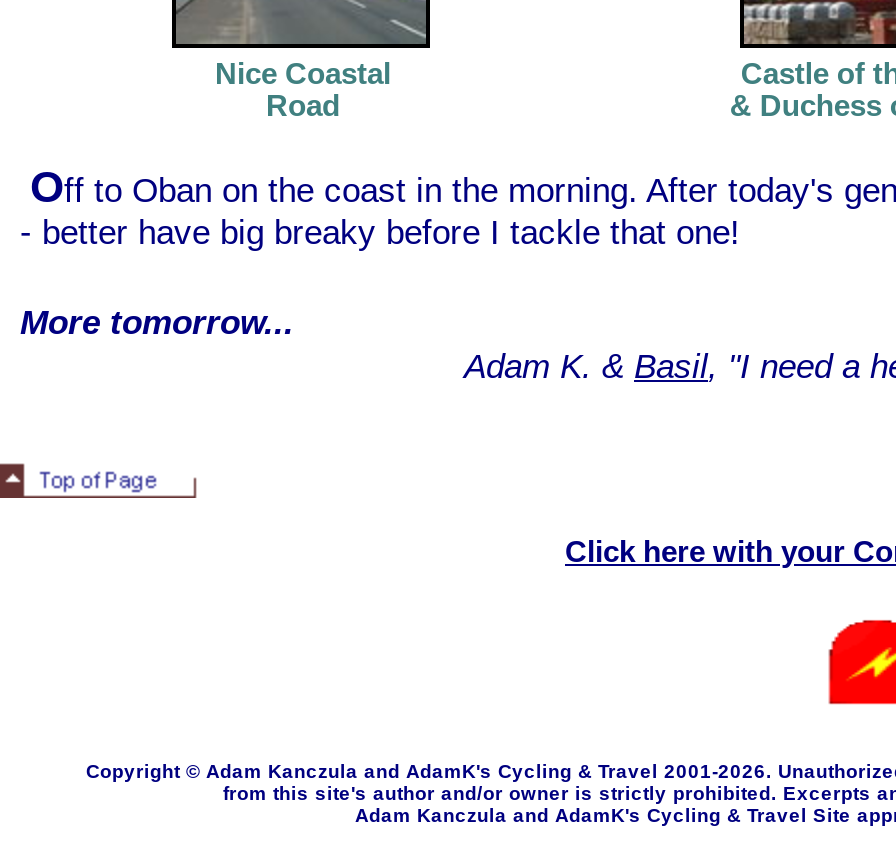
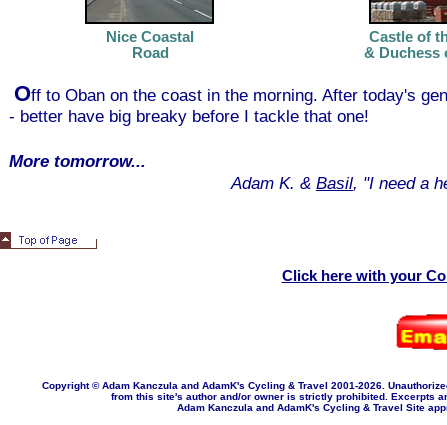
- [image]
+ [image]
